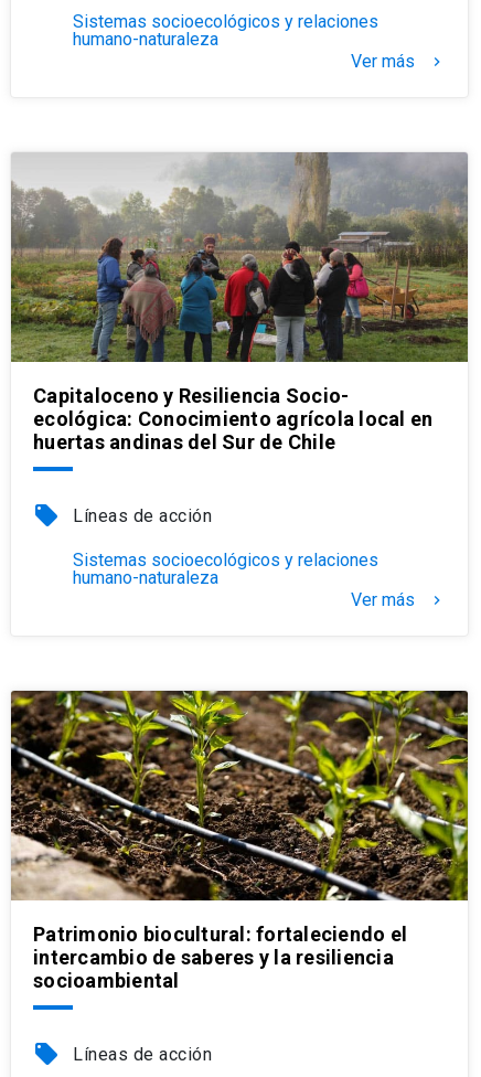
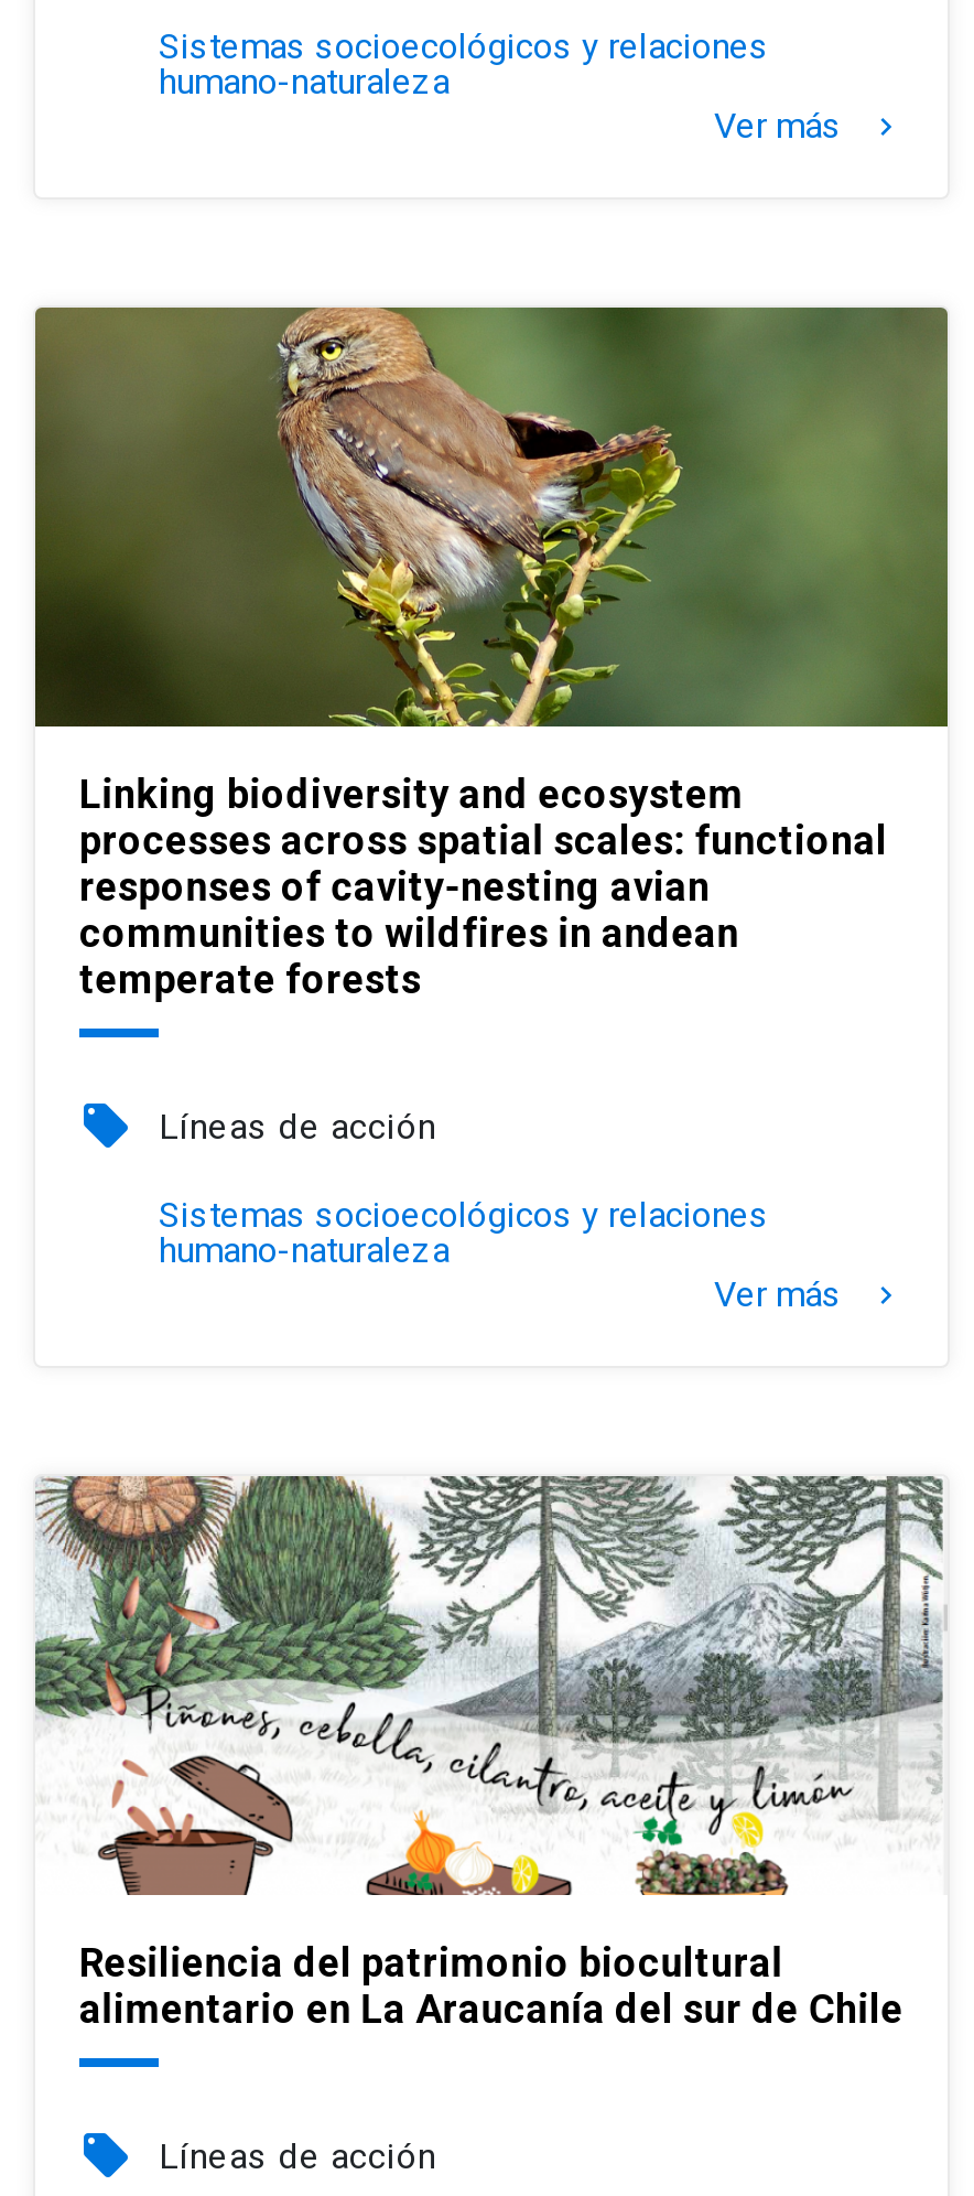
- [image]
- Capitaloceno y Resiliencia Socio-
- ecológica: Conocimiento agrícola local en
- huertas andinas del Sur de Chile
+ [image]
+ Linking biodiversity and ecosystem
+ processes across spatial scales: functional
+ responses of cavity-nesting avian
+ communities to wildfires in andean
+ temperate forests

moved down: Líneas de acción | Sistemas socioecológicos y relaciones | humano-naturaleza | Ver más

- [image]
- Patrimonio biocultural: fortaleciendo el
- intercambio de saberes y la resiliencia
- socioambiental
+ [image]
+ Resiliencia del patrimonio biocultural
+ alimentario en La Araucanía del sur de Chile
